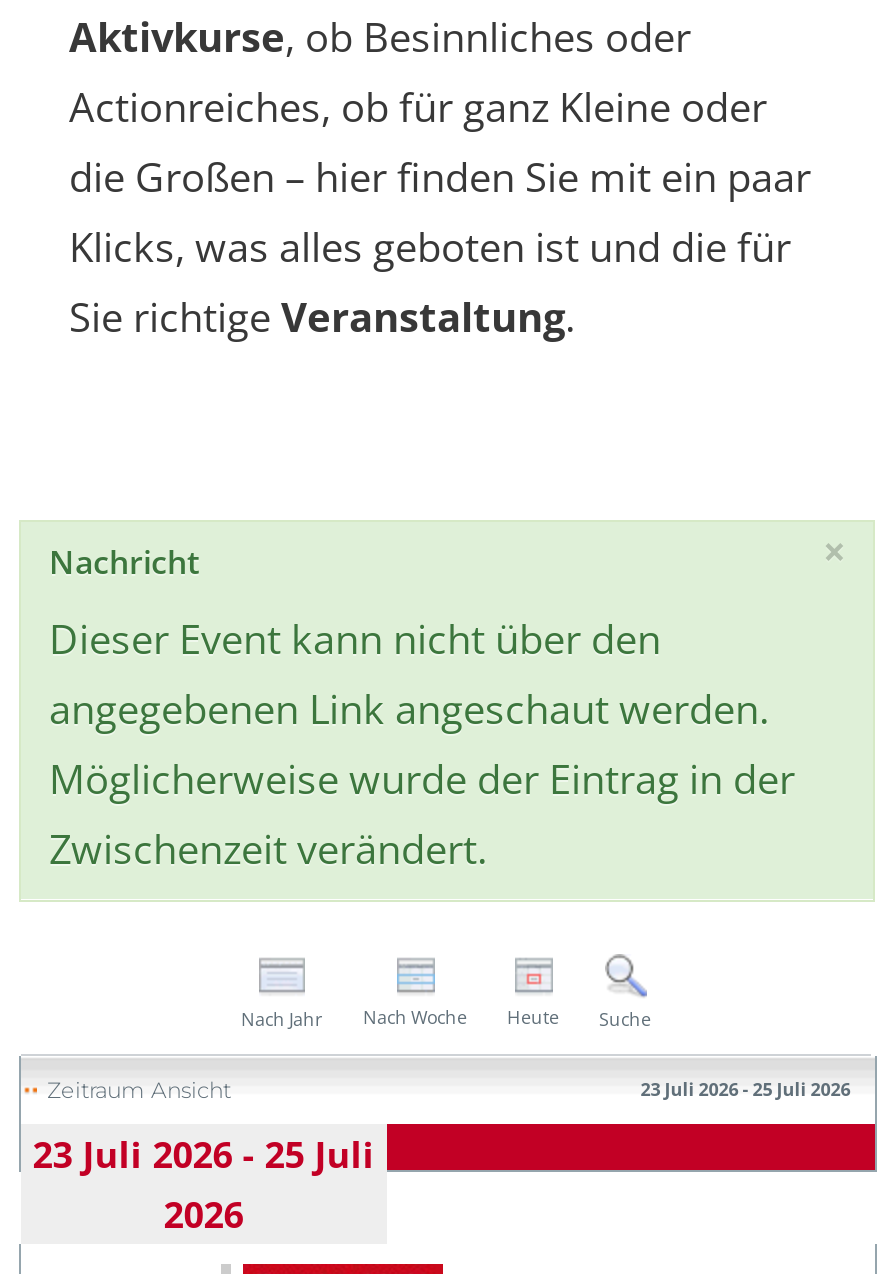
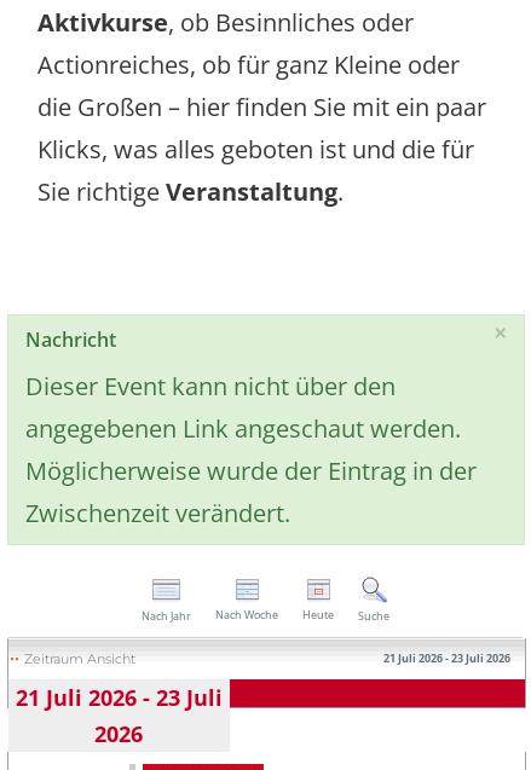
- 23 Juli 2026 - 25 Juli 2026
+ 21 Juli 2026 - 23 Juli 2026

- 23 Juli 2026 - 25 Juli
+ 21 Juli 2026 - 23 Juli
